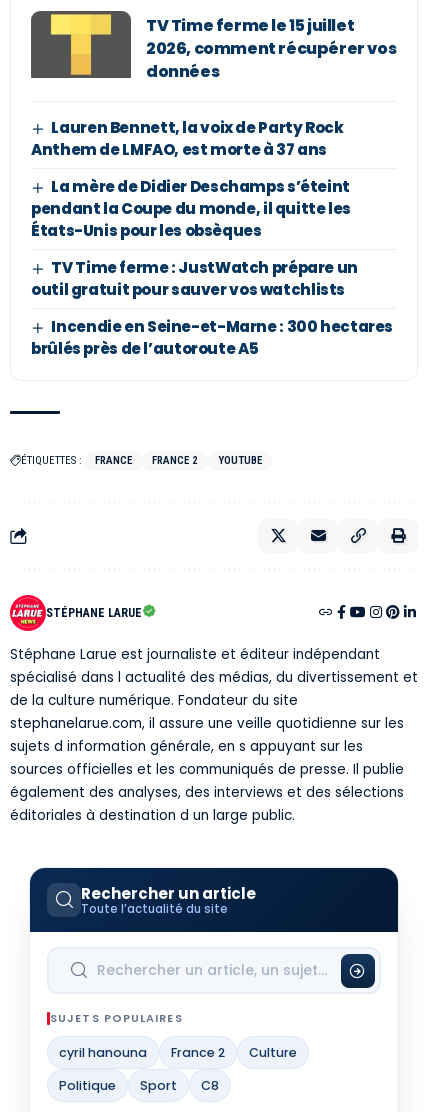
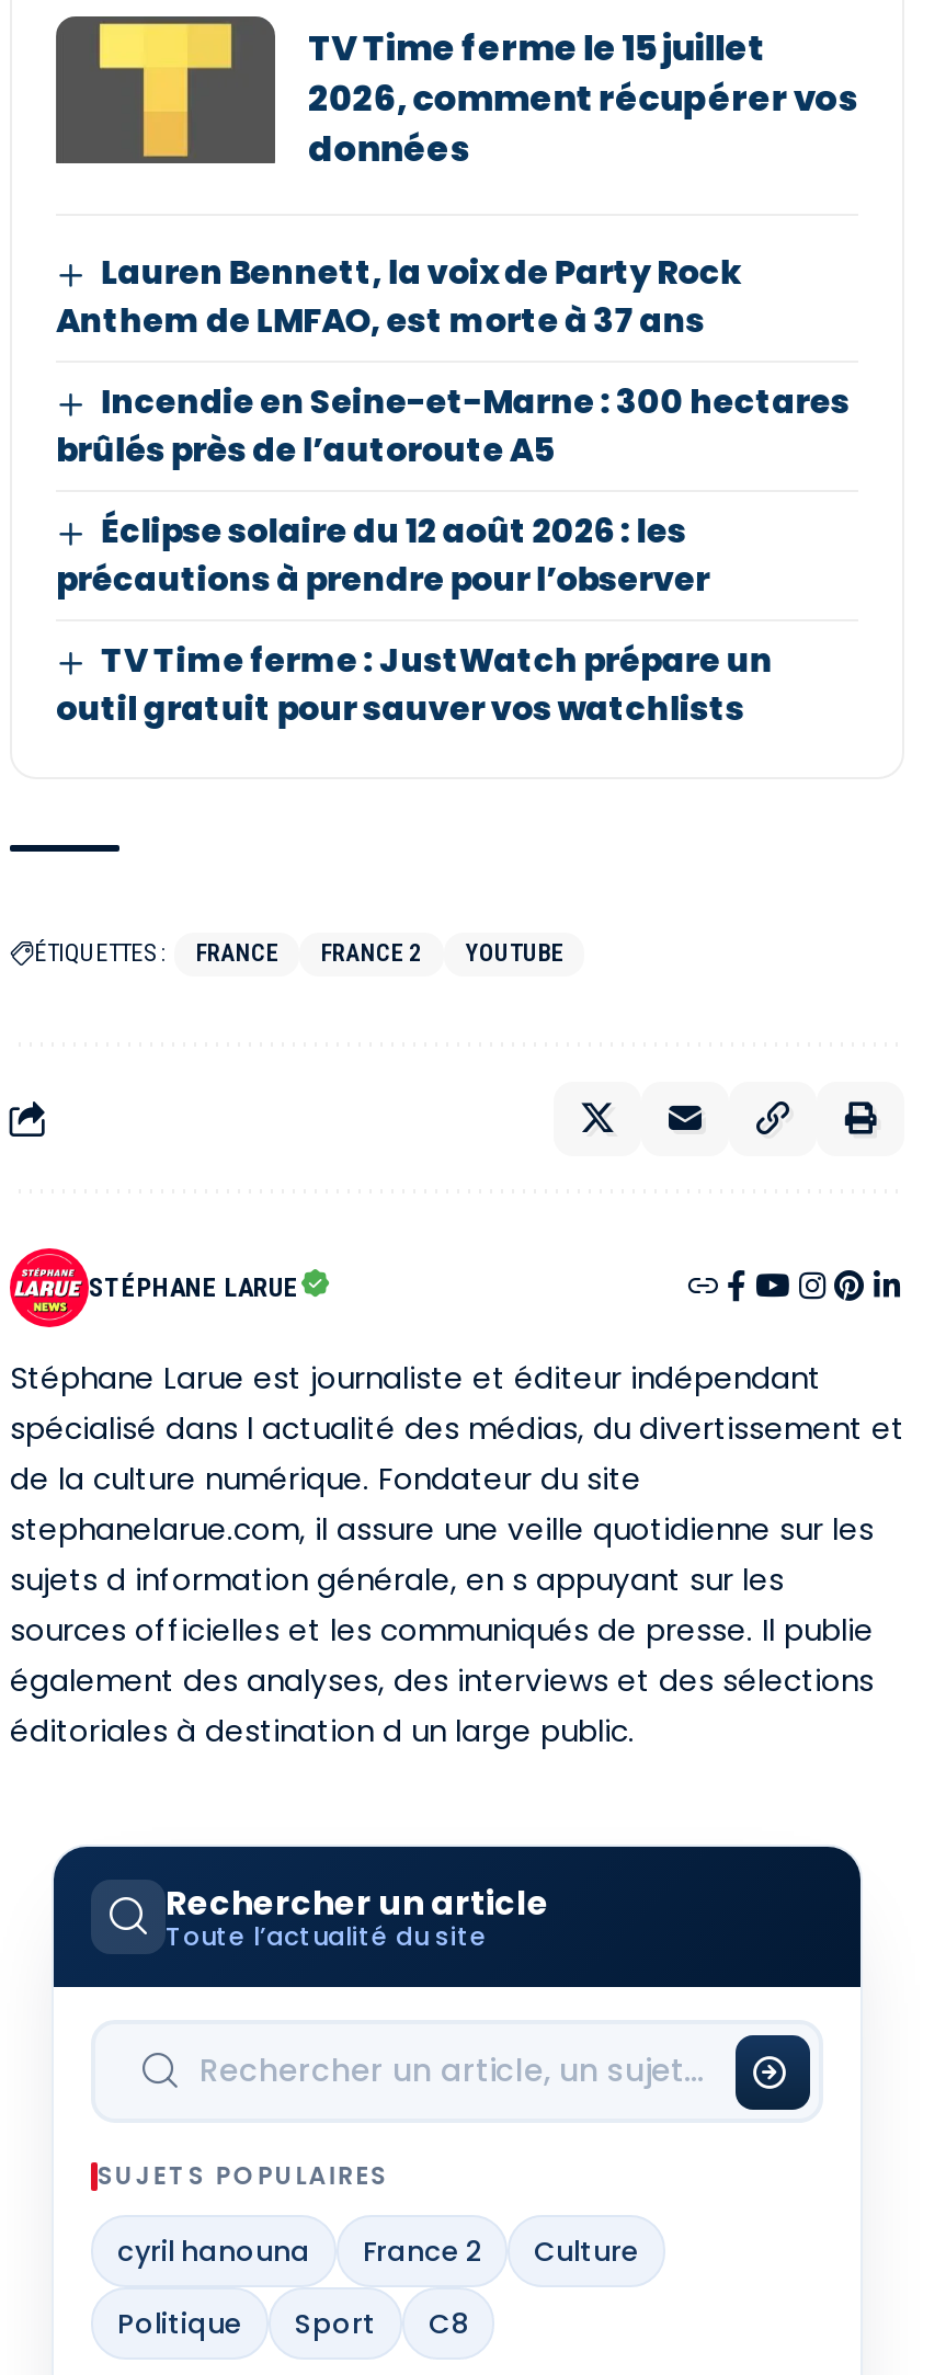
- La mère de Didier Deschamps s’éteint
- pendant la Coupe du monde, il quitte les
- États-Unis pour les obsèques
+ Éclipse solaire du 12 août 2026 : les
+ précautions à prendre pour l’observer

moved down: TV Time ferme : JustWatch prépare un | outil gratuit pour sauver vos watchlists

moved up: Incendie en Seine-et-Marne : 300 hectares | brûlés près de l’autoroute A5
